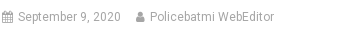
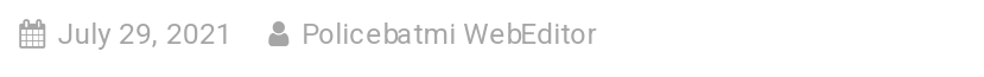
- September 9, 2020
+ July 29, 2021
